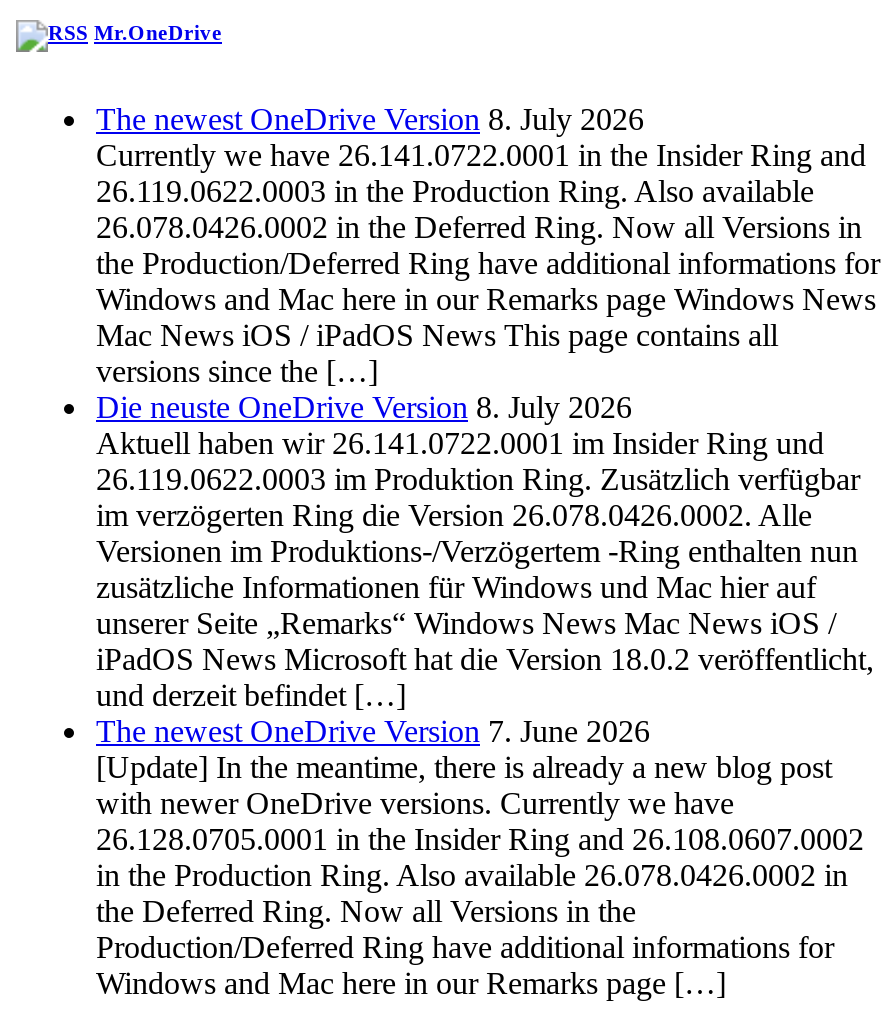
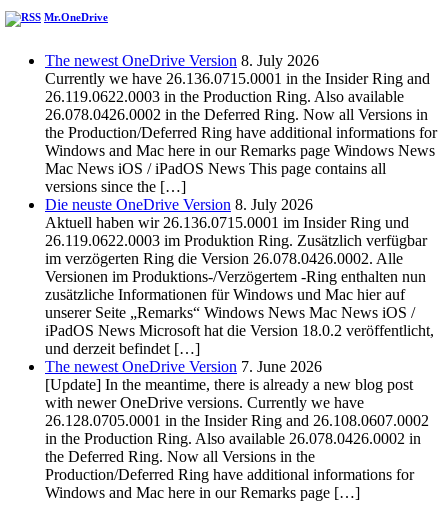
- Currently we have 26.141.0722.0001 in the Insider Ring and
+ Currently we have 26.136.0715.0001 in the Insider Ring and

- Aktuell haben wir 26.141.0722.0001 im Insider Ring und
+ Aktuell haben wir 26.136.0715.0001 im Insider Ring und
